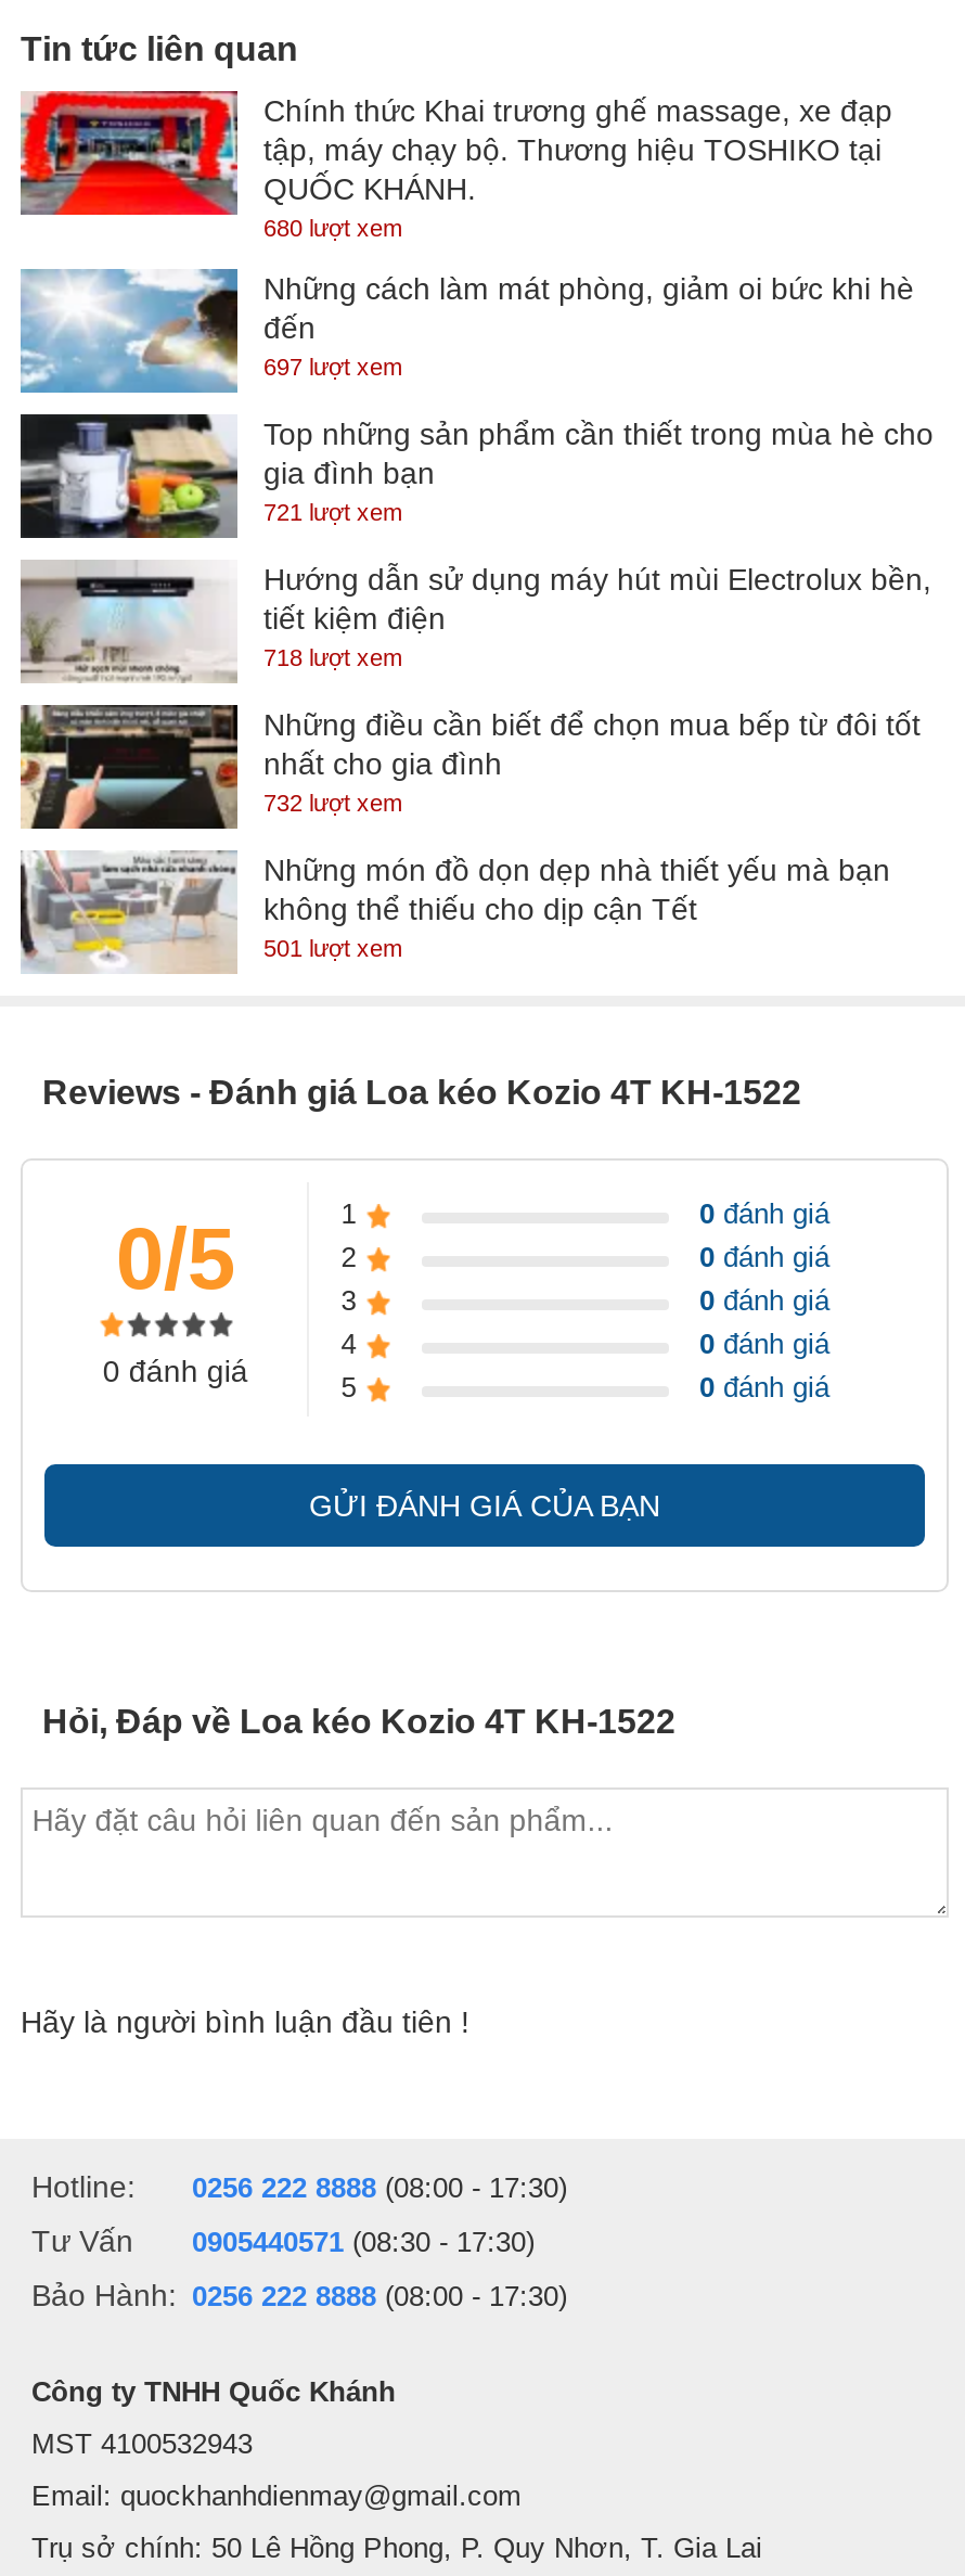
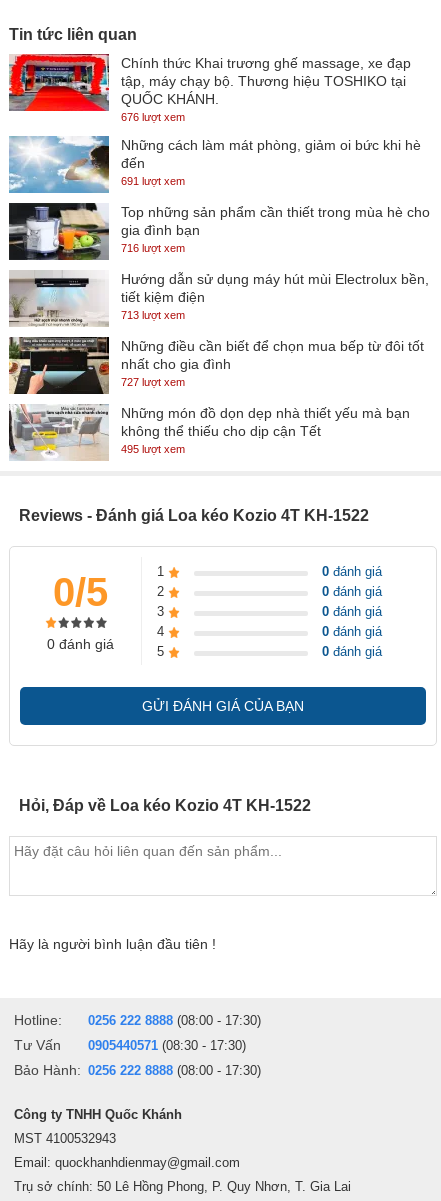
- 680 lượt xem
+ 676 lượt xem

- 697 lượt xem
+ 691 lượt xem

- 721 lượt xem
+ 716 lượt xem

- 718 lượt xem
+ 713 lượt xem

- 732 lượt xem
+ 727 lượt xem

- 501 lượt xem
+ 495 lượt xem
